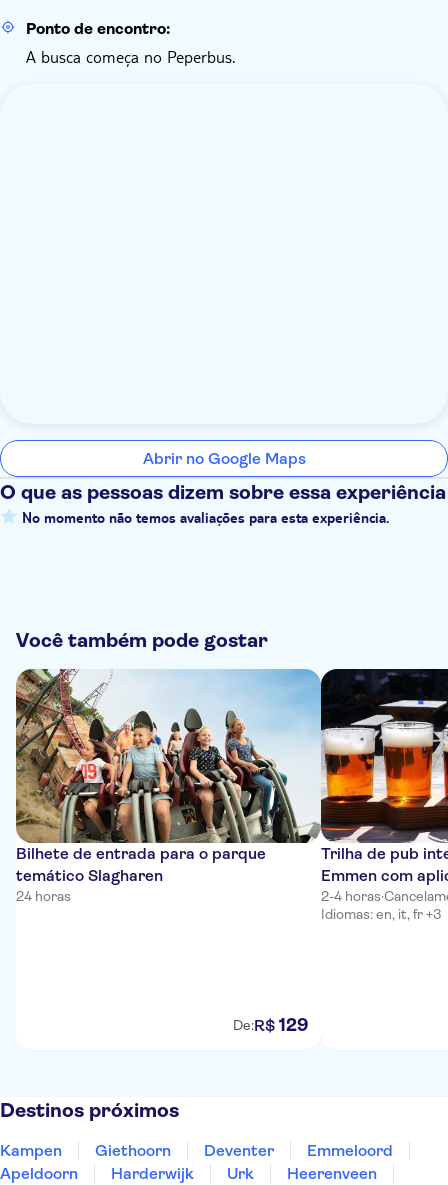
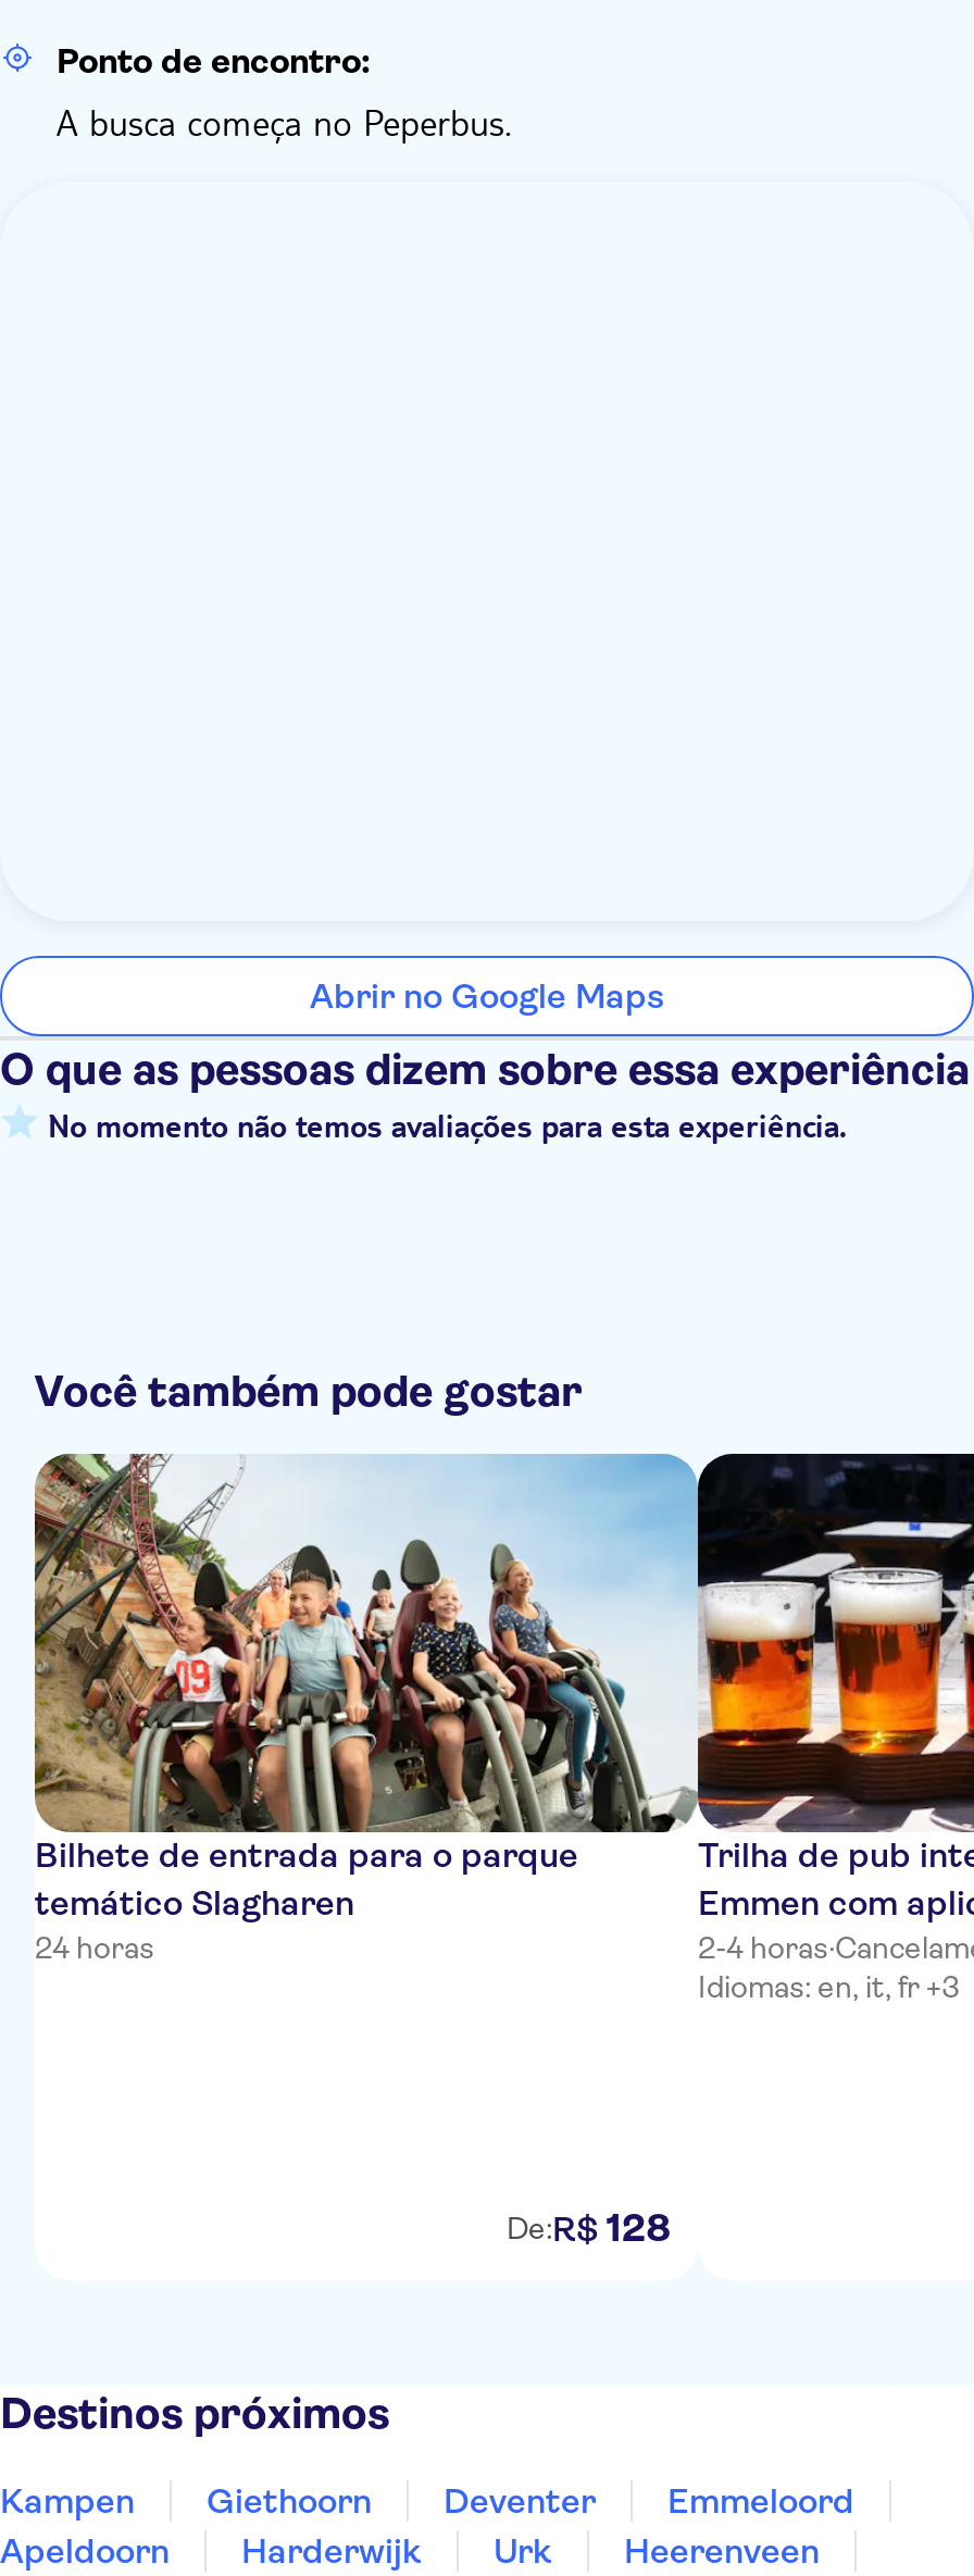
- De:R$ 129
+ De:R$ 128
